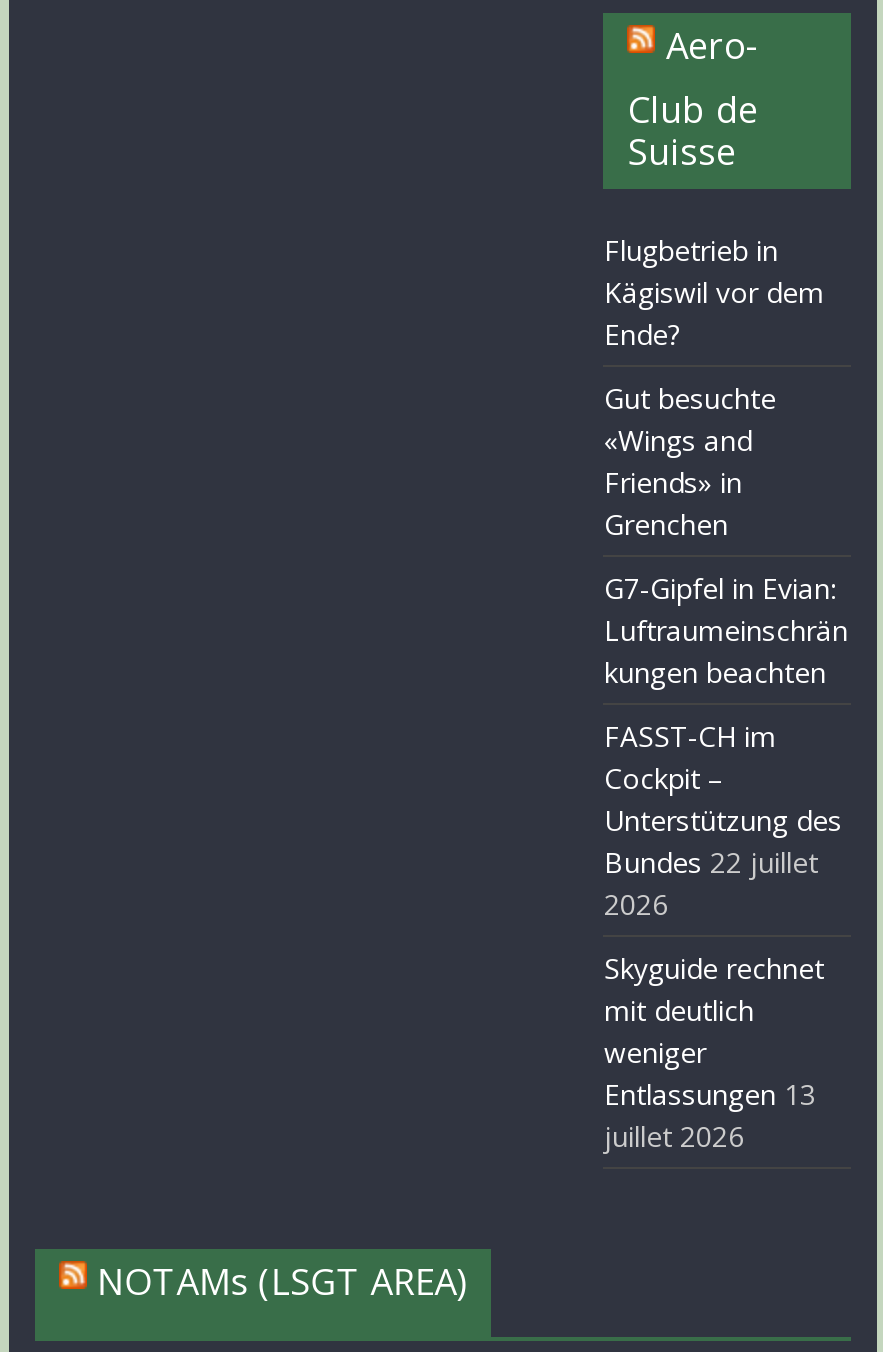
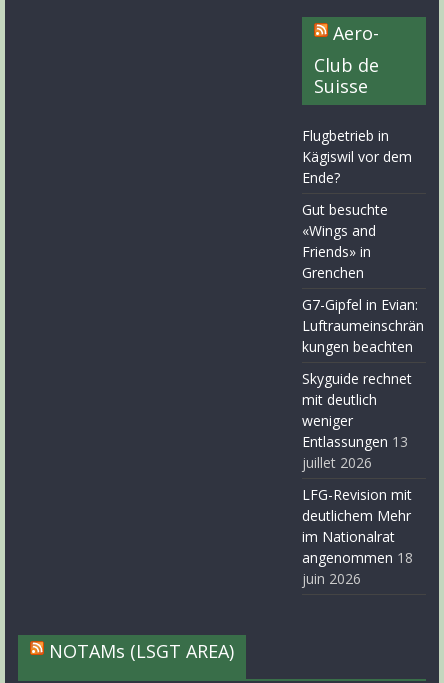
- FASST-CH im
- Cockpit –
- Unterstützung des
- Bundes 22 juillet
- 2026

moved up: Skyguide rechnet | mit deutlich | weniger | Entlassungen 13 | juillet 2026

+ LFG-Revision mit
+ deutlichem Mehr
+ im Nationalrat
+ angenommen 18
+ juin 2026
